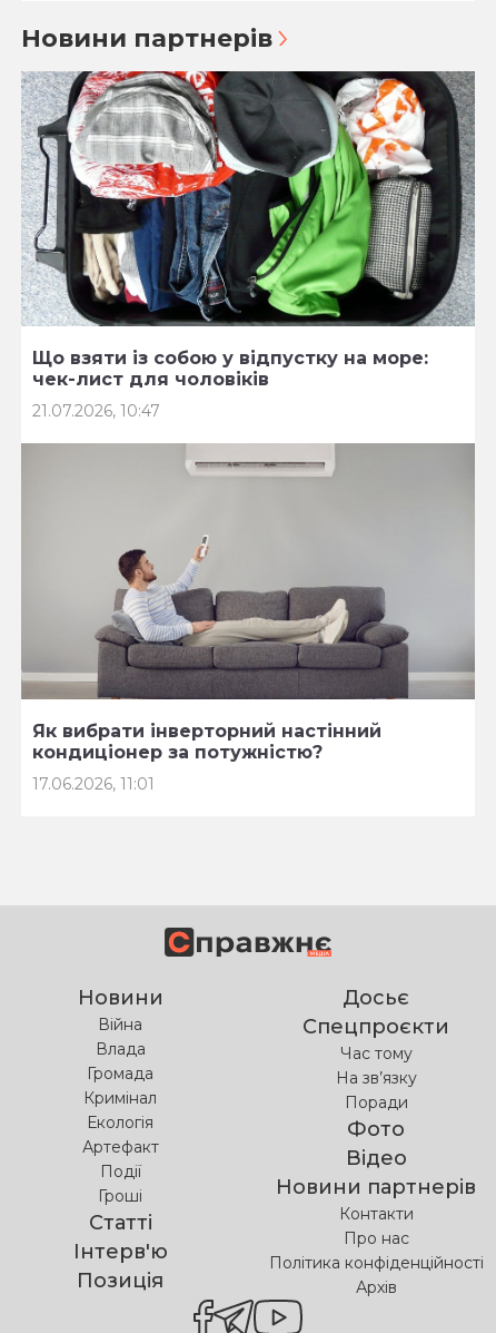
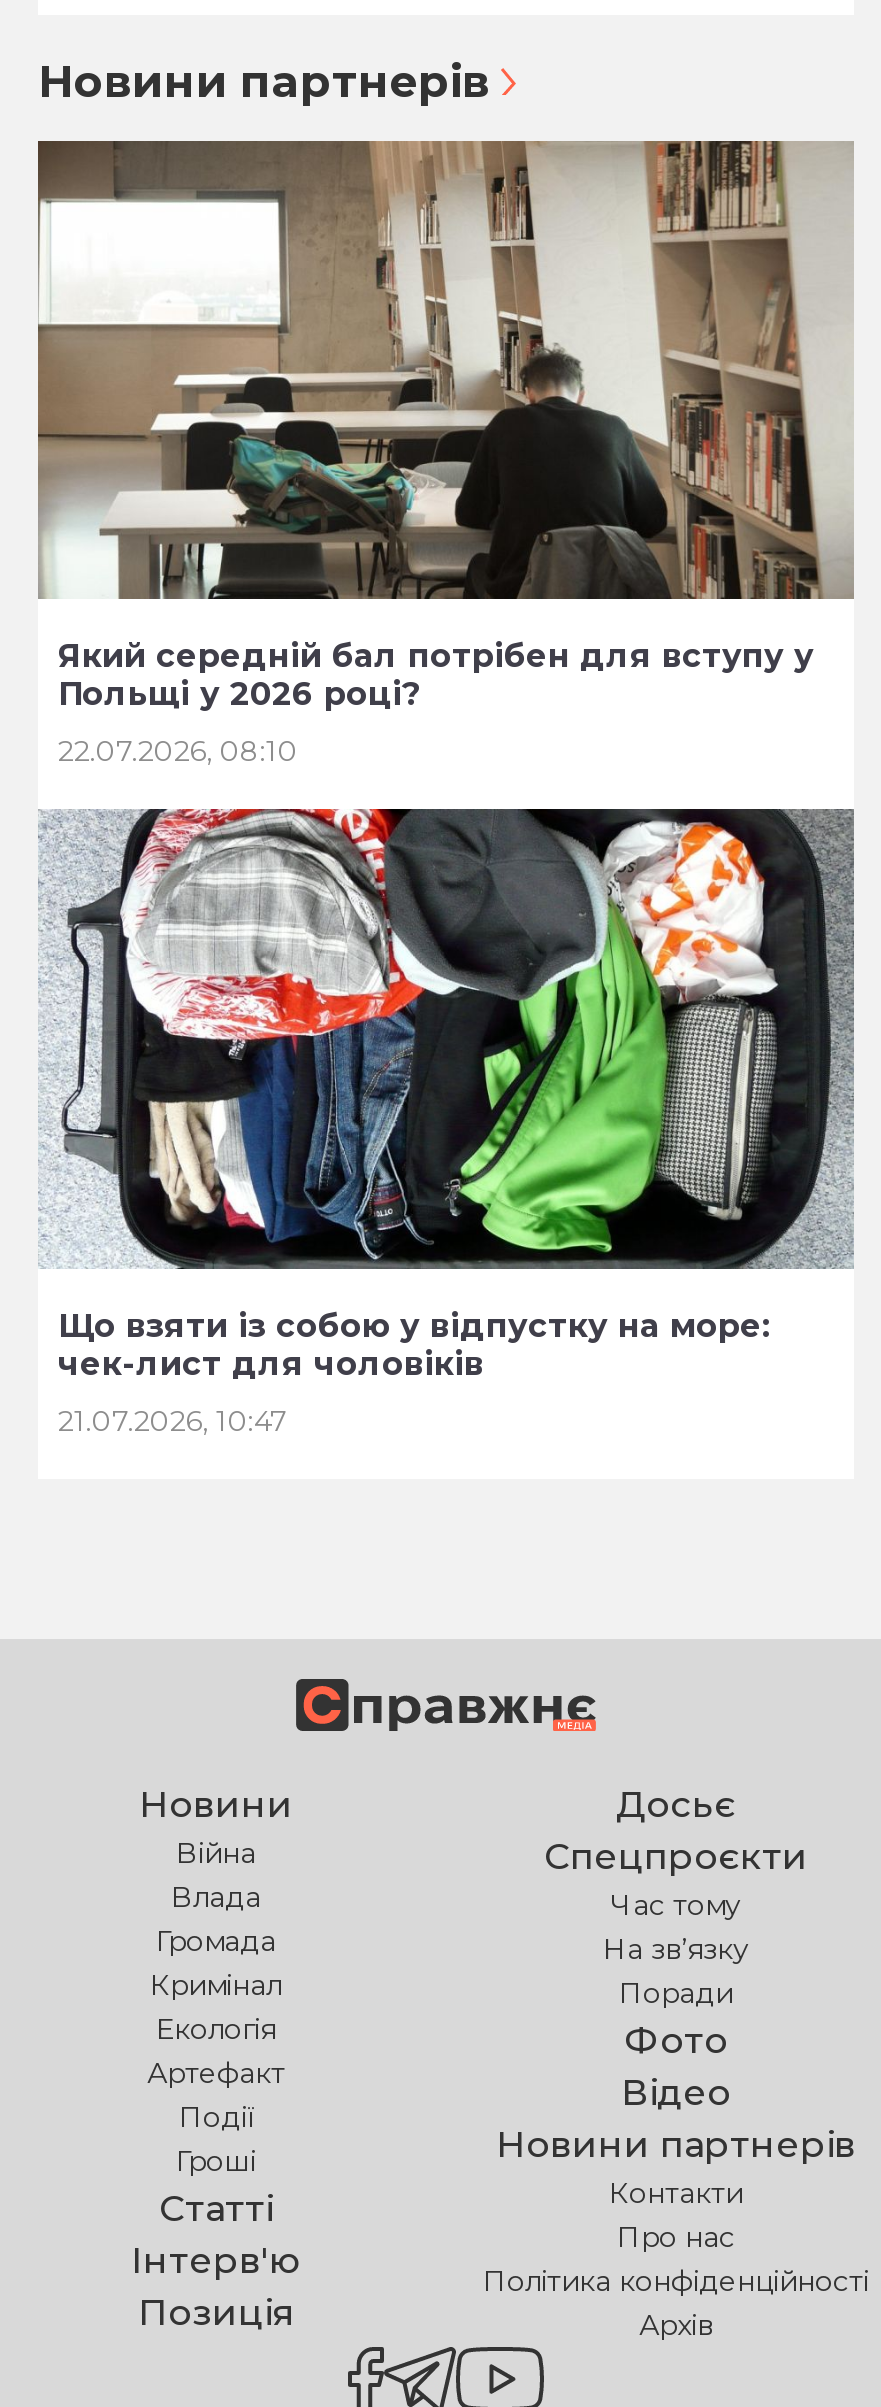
+ [image]
+ Який середній бал потрібен для вступу у
+ Польщі у 2026 році?
+ 22.07.2026, 08:10

moved down: [image] | Що взяти із собою у відпустку на море: | чек-лист для чоловіків | 21.07.2026, 10:47

- [image]
- Як вибрати інверторний настінний
- кондиціонер за потужністю?
- 17.06.2026, 11:01
